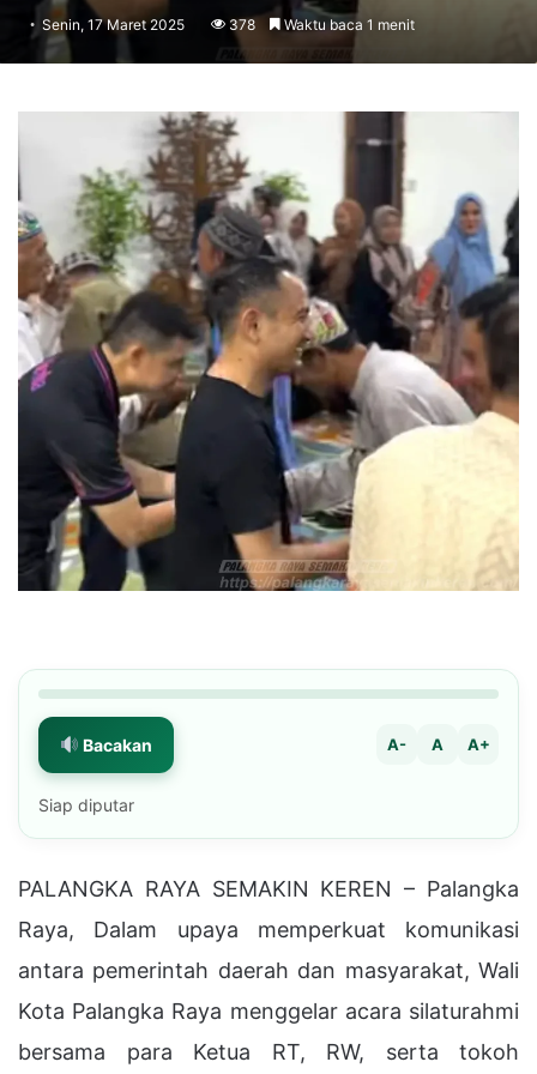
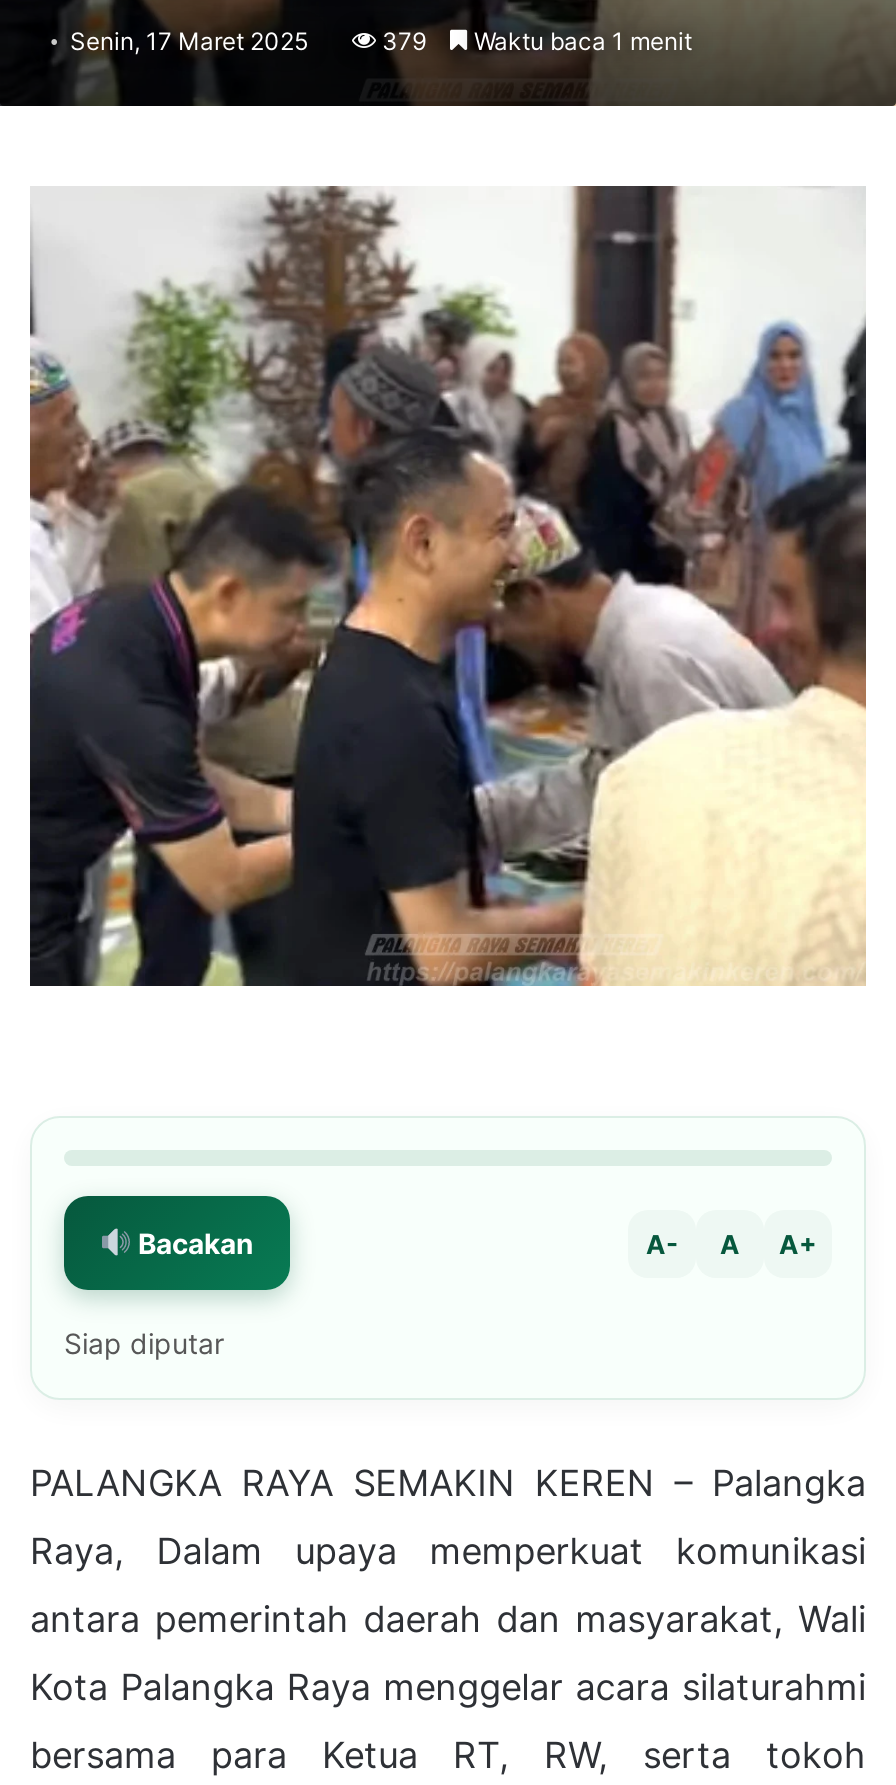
- 378 Waktu baca 1 menit
+ 379 Waktu baca 1 menit
